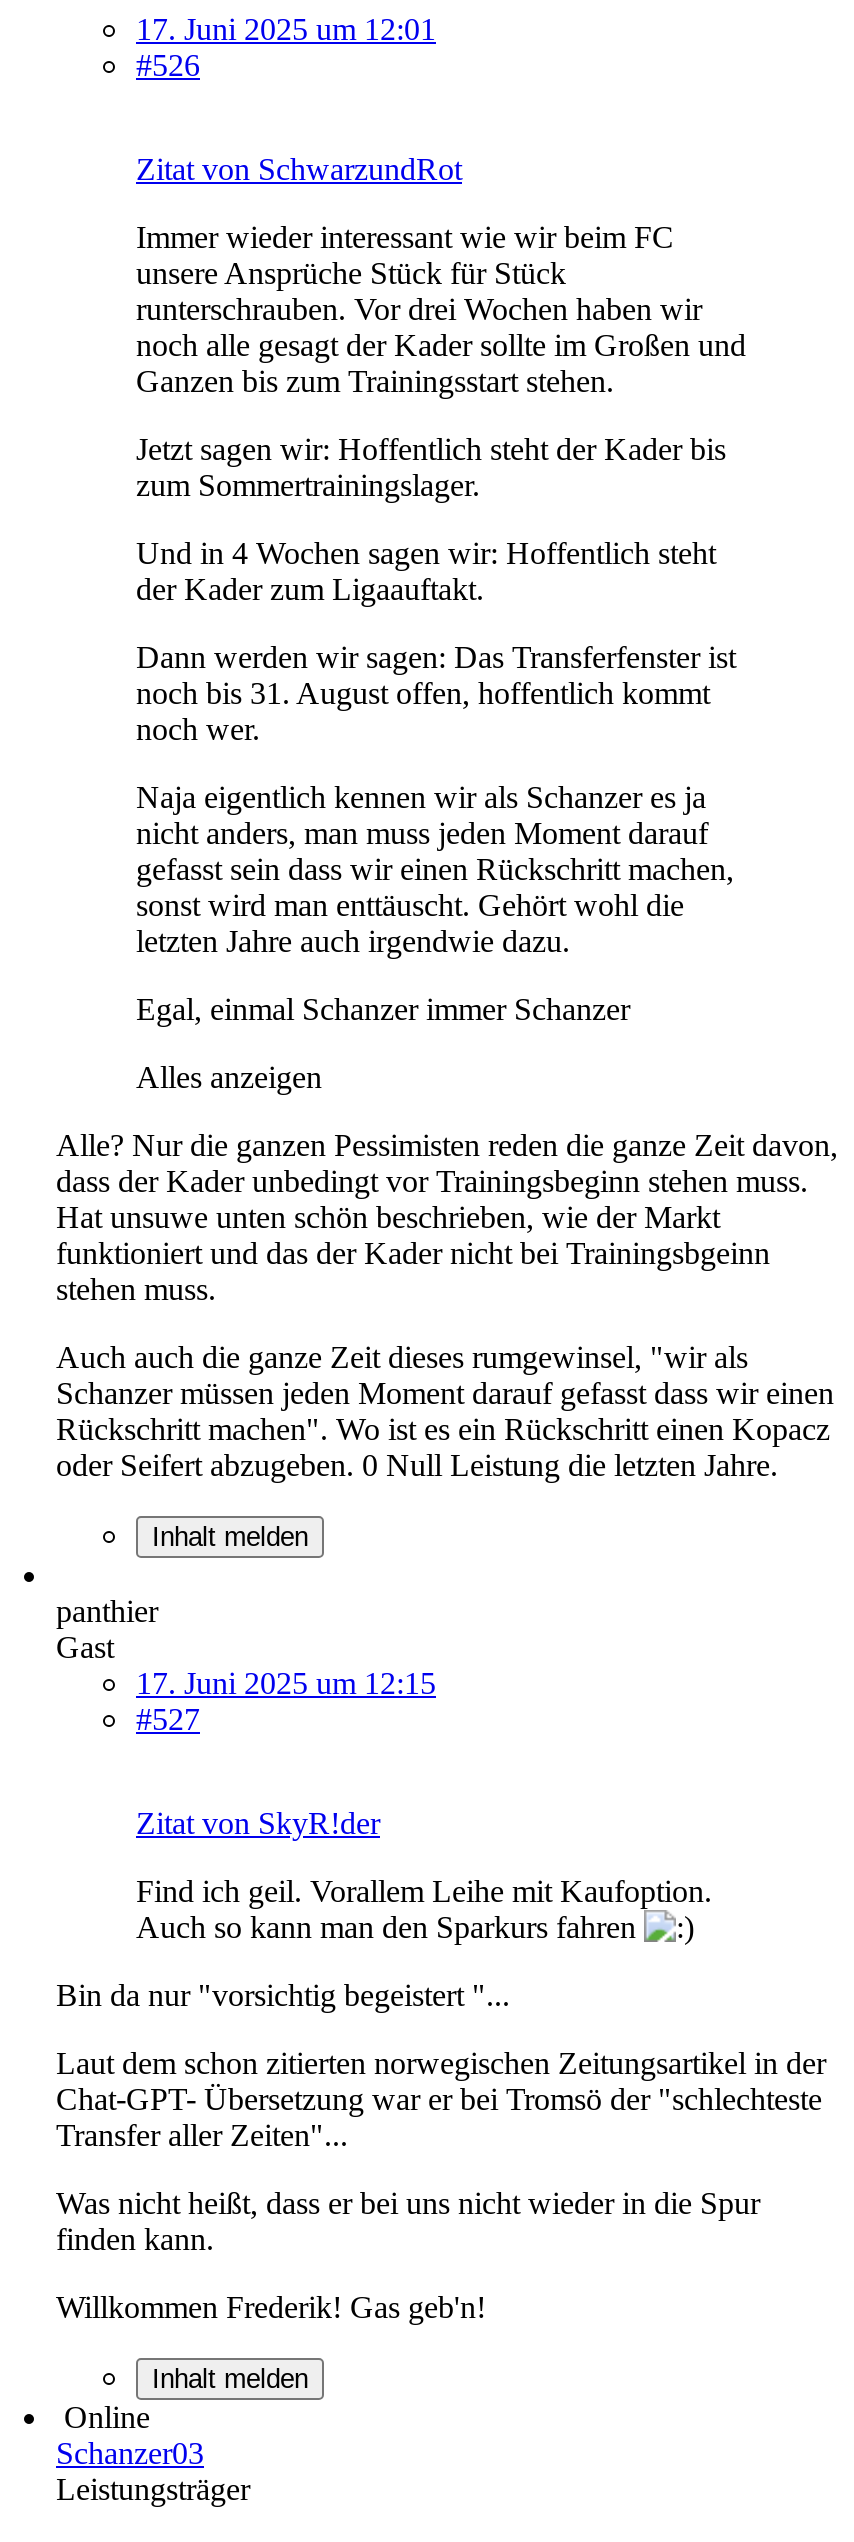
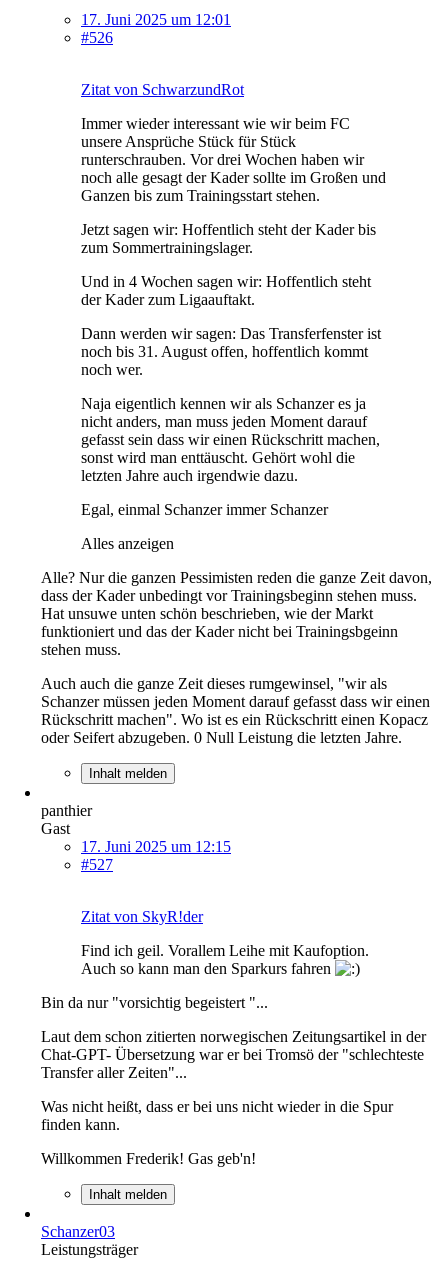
- Online
